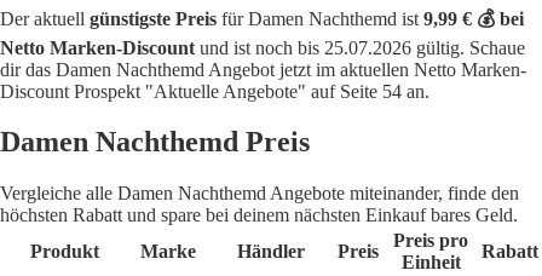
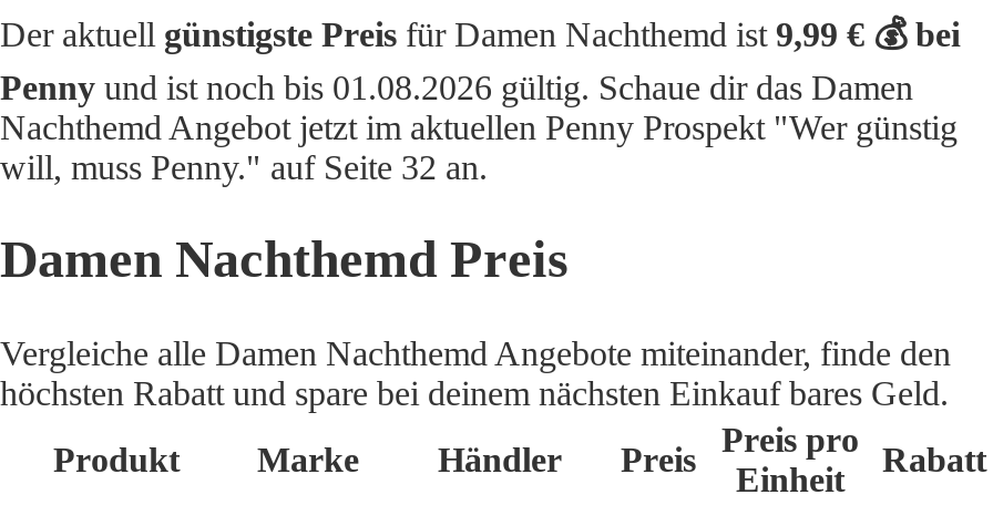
- Netto Marken-Discount und ist noch bis 25.07.2026 gültig. Schaue
- dir das Damen Nachthemd Angebot jetzt im aktuellen Netto Marken-
- Discount Prospekt "Aktuelle Angebote" auf Seite 54 an.
+ Penny und ist noch bis 01.08.2026 gültig. Schaue dir das Damen
+ Nachthemd Angebot jetzt im aktuellen Penny Prospekt "Wer günstig
+ will, muss Penny." auf Seite 32 an.
